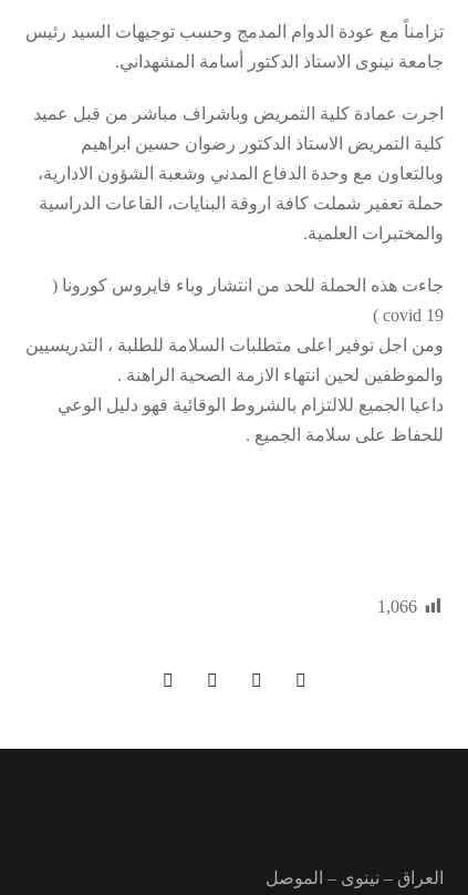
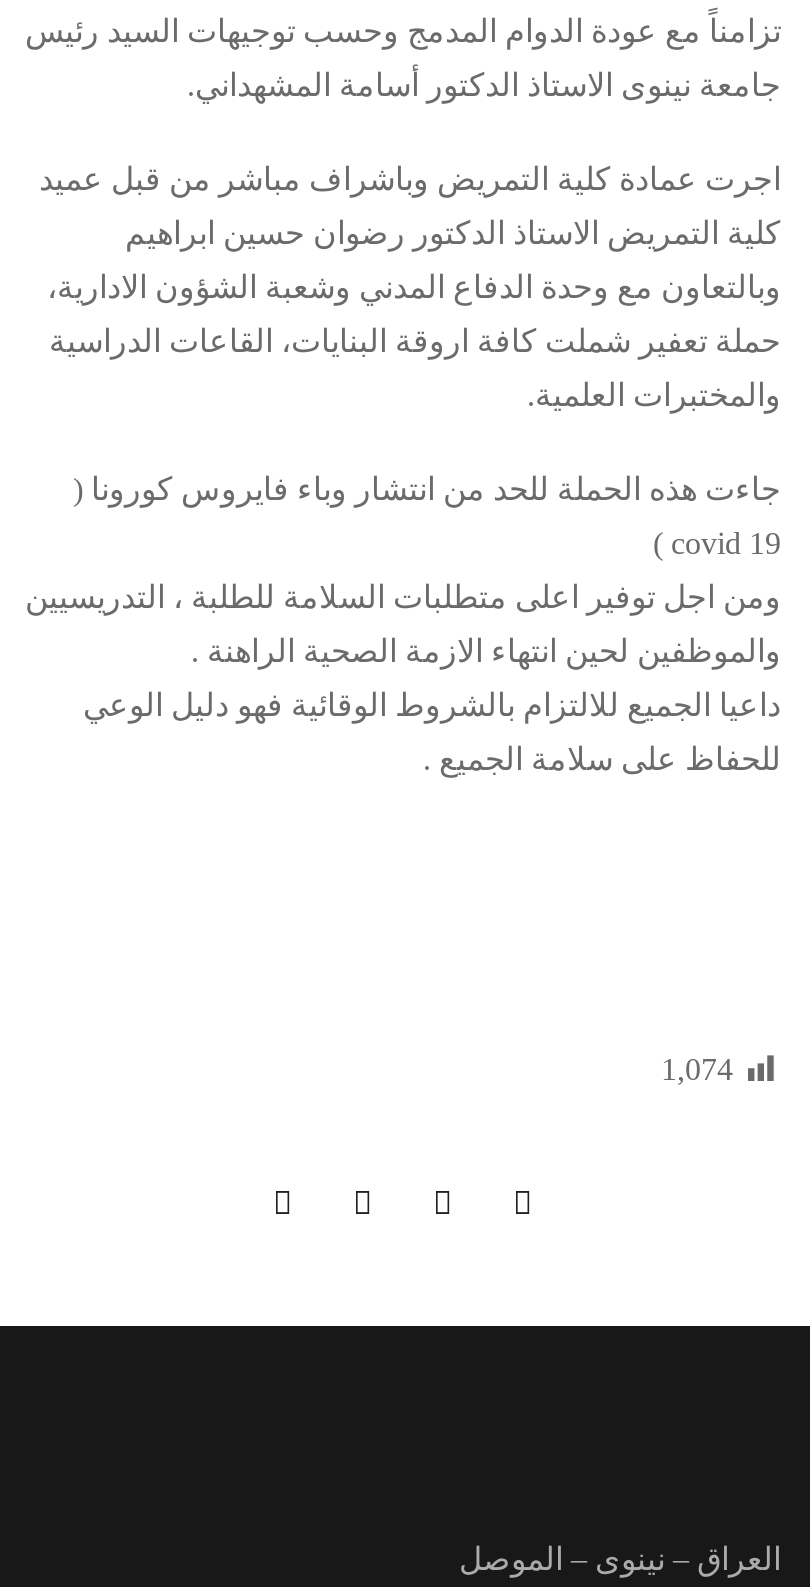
- 1,066
+ 1,074
